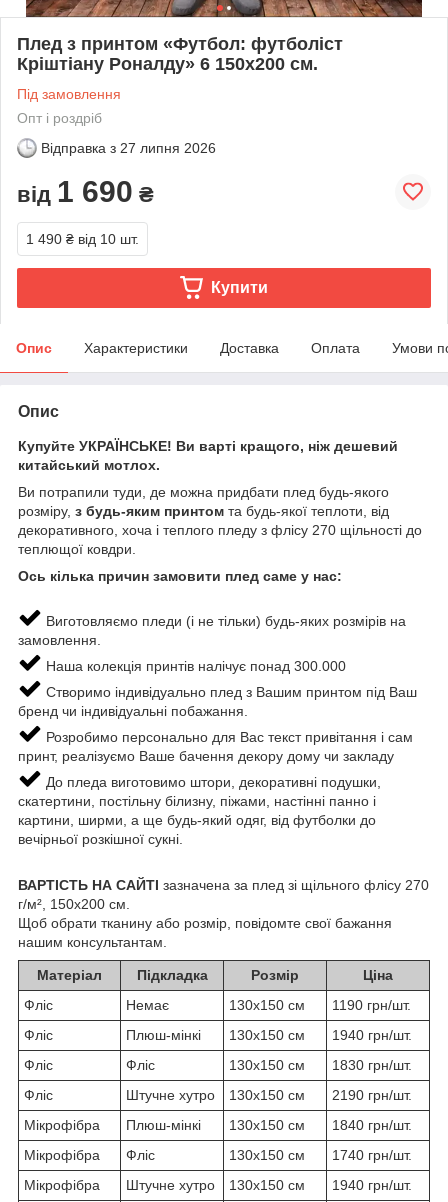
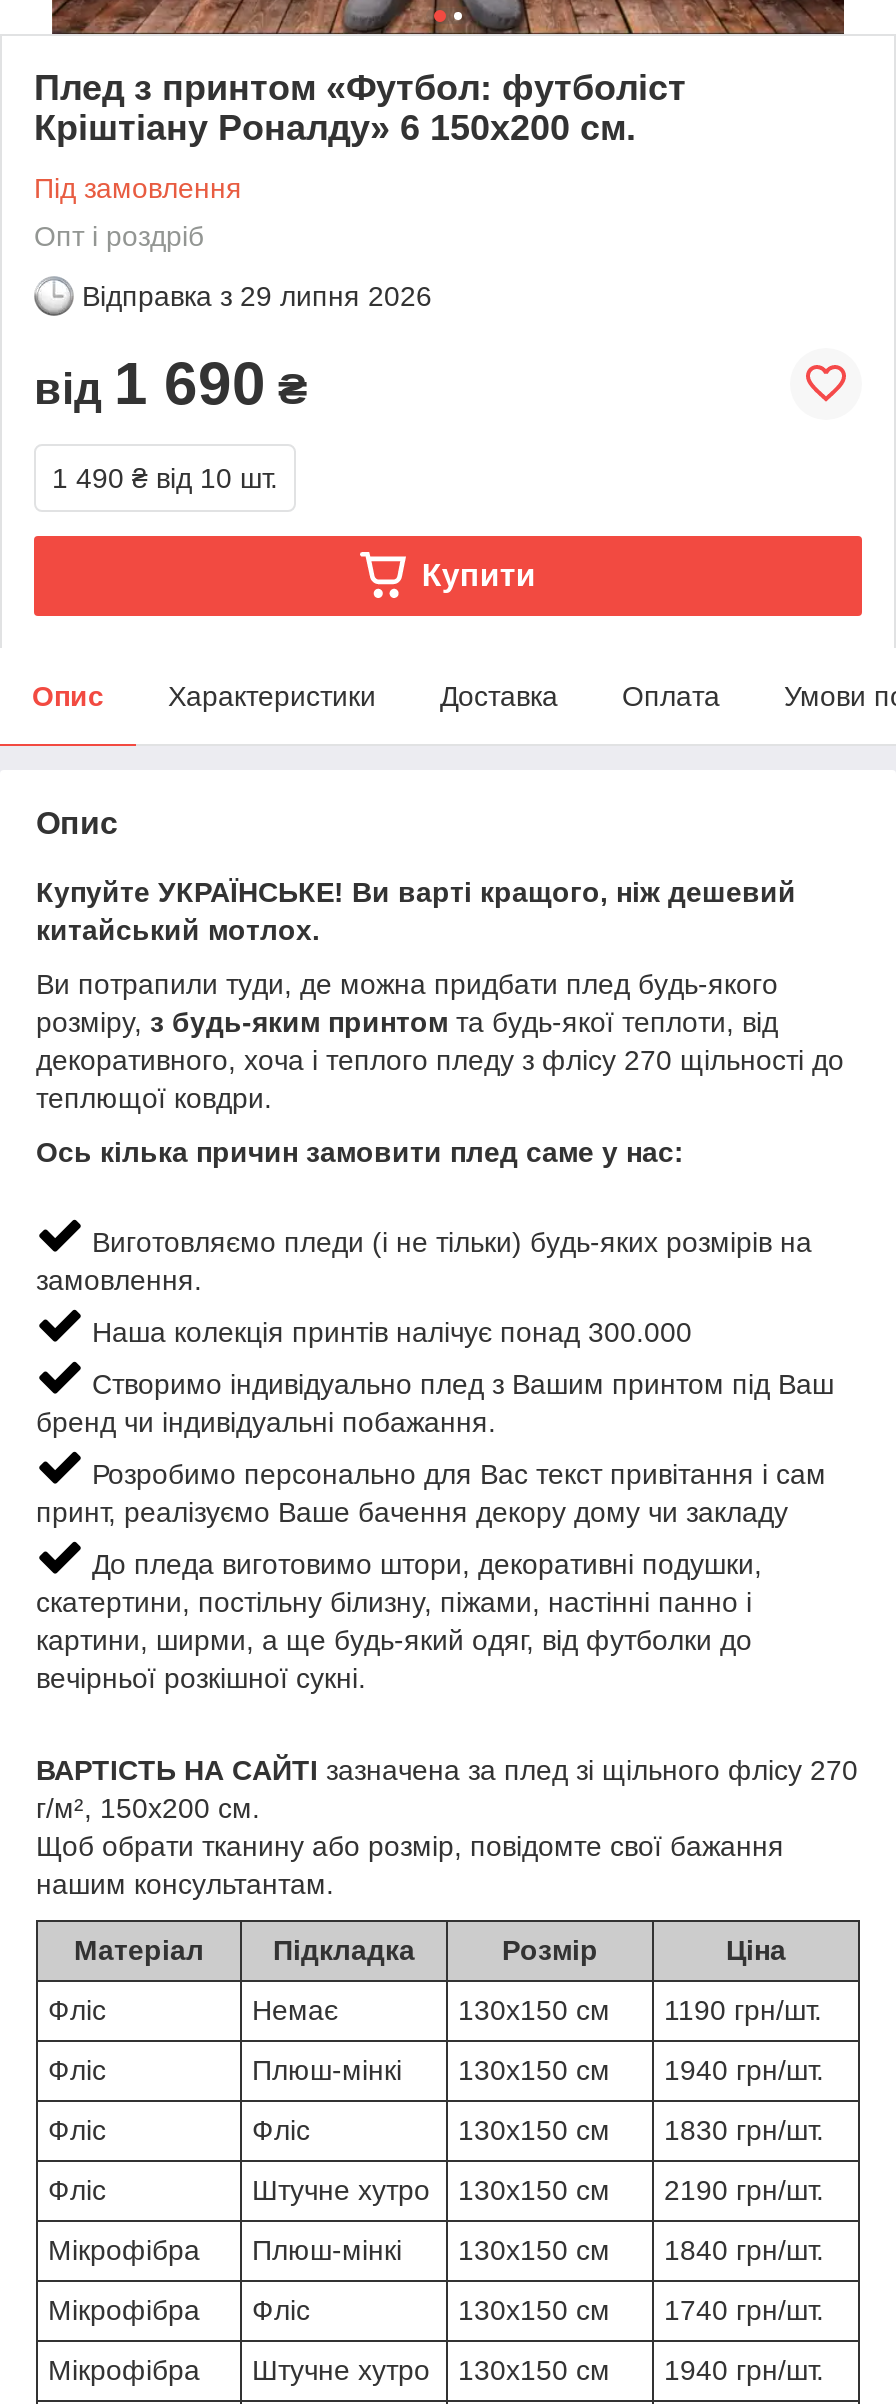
- Відправка з 27 липня 2026
+ Відправка з 29 липня 2026
